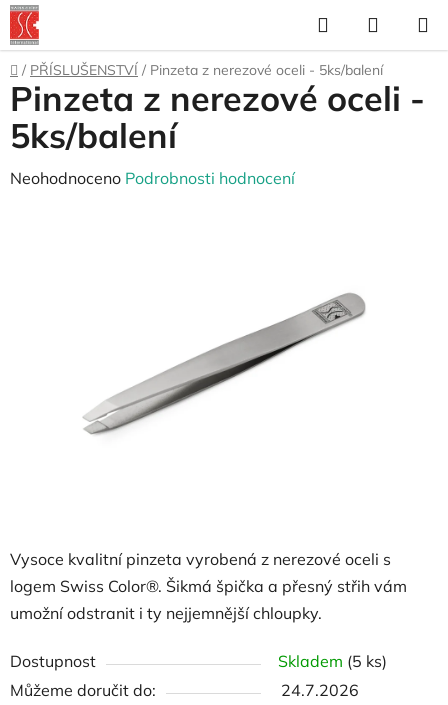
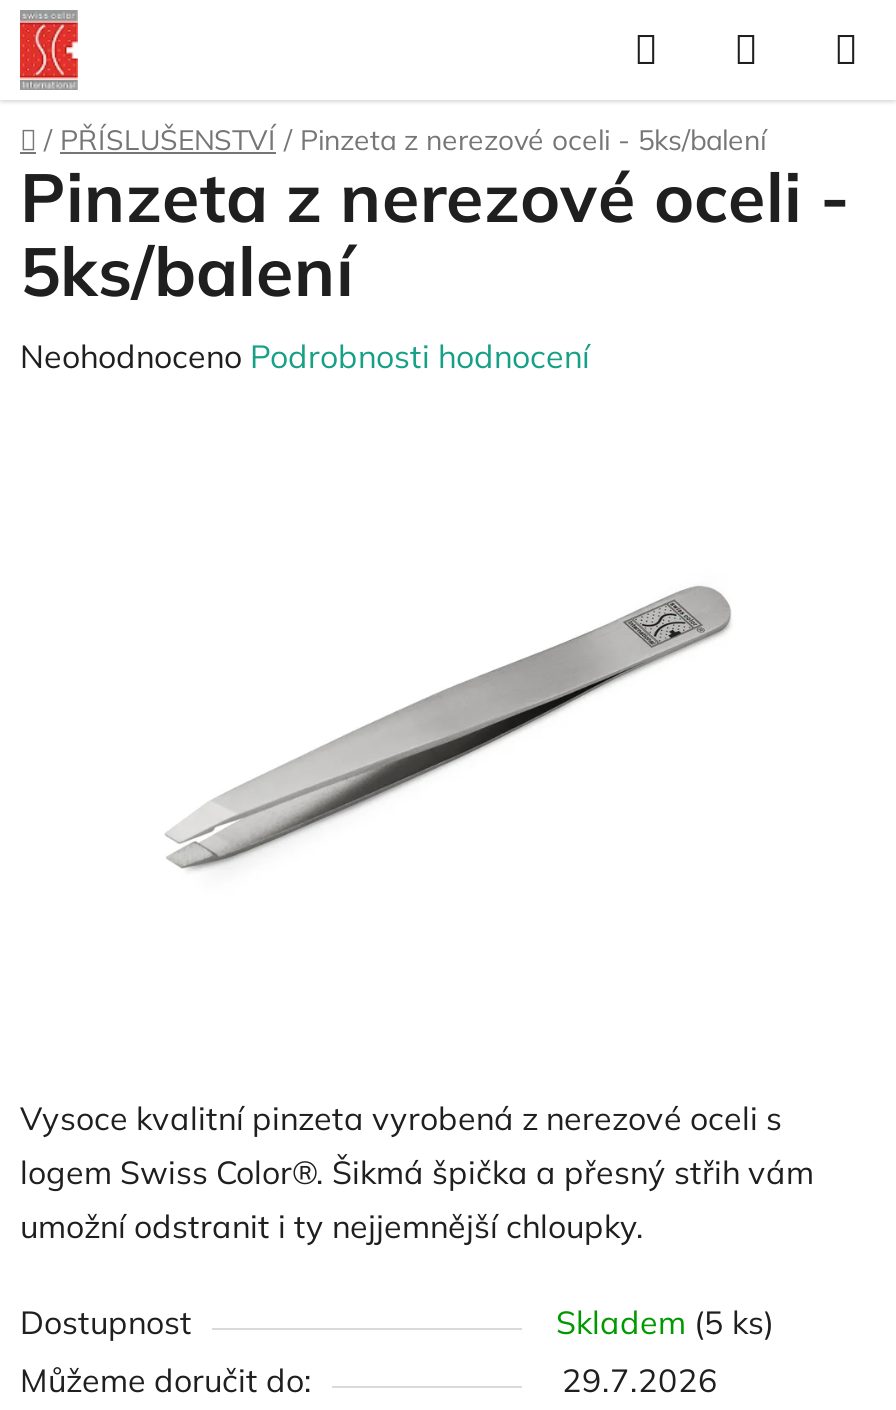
- 24.7.2026
+ 29.7.2026
